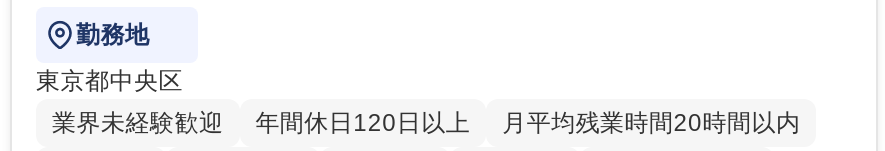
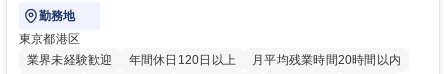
- 東京都中央区
+ 東京都港区
